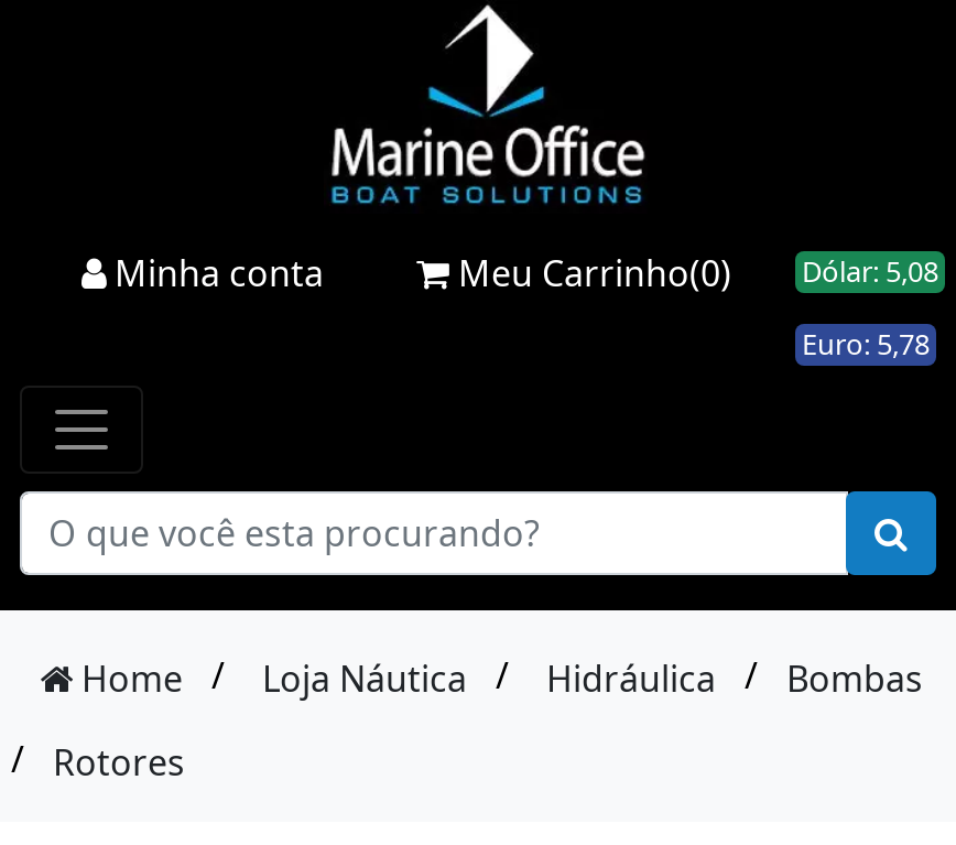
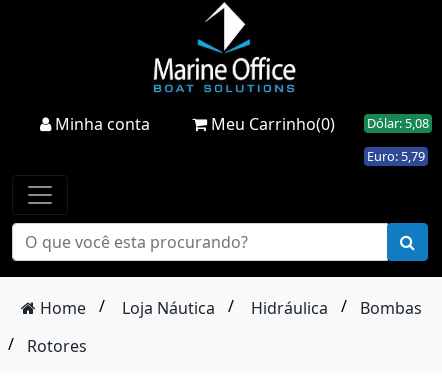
- Euro: 5,78
+ Euro: 5,79
